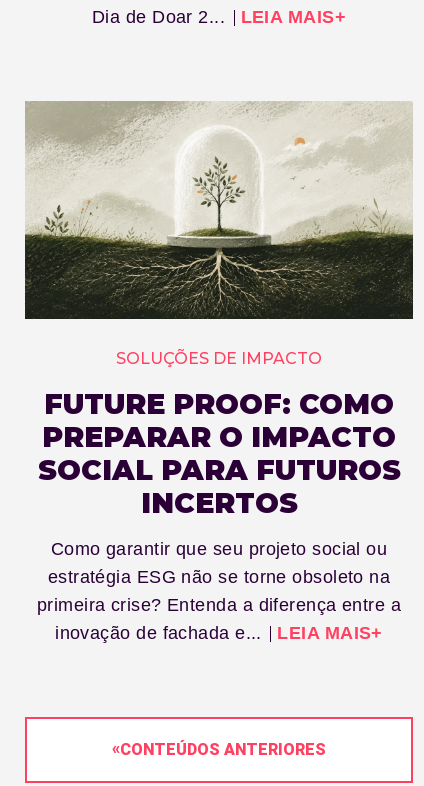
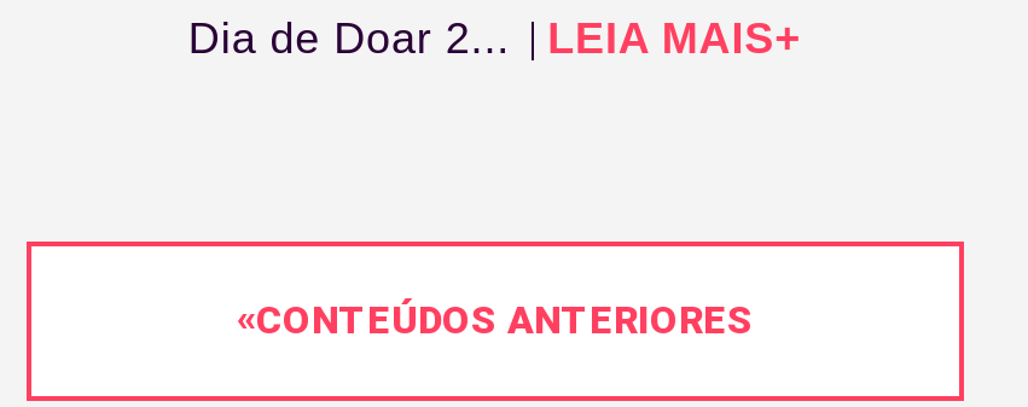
- [image]
- SOLUÇÕES DE IMPACTO
- FUTURE PROOF: COMO
- PREPARAR O IMPACTO
- SOCIAL PARA FUTUROS
- INCERTOS
- Como garantir que seu projeto social ou
- estratégia ESG não se torne obsoleto na
- primeira crise? Entenda a diferença entre a
- inovação de fachada e... LEIA MAIS+
